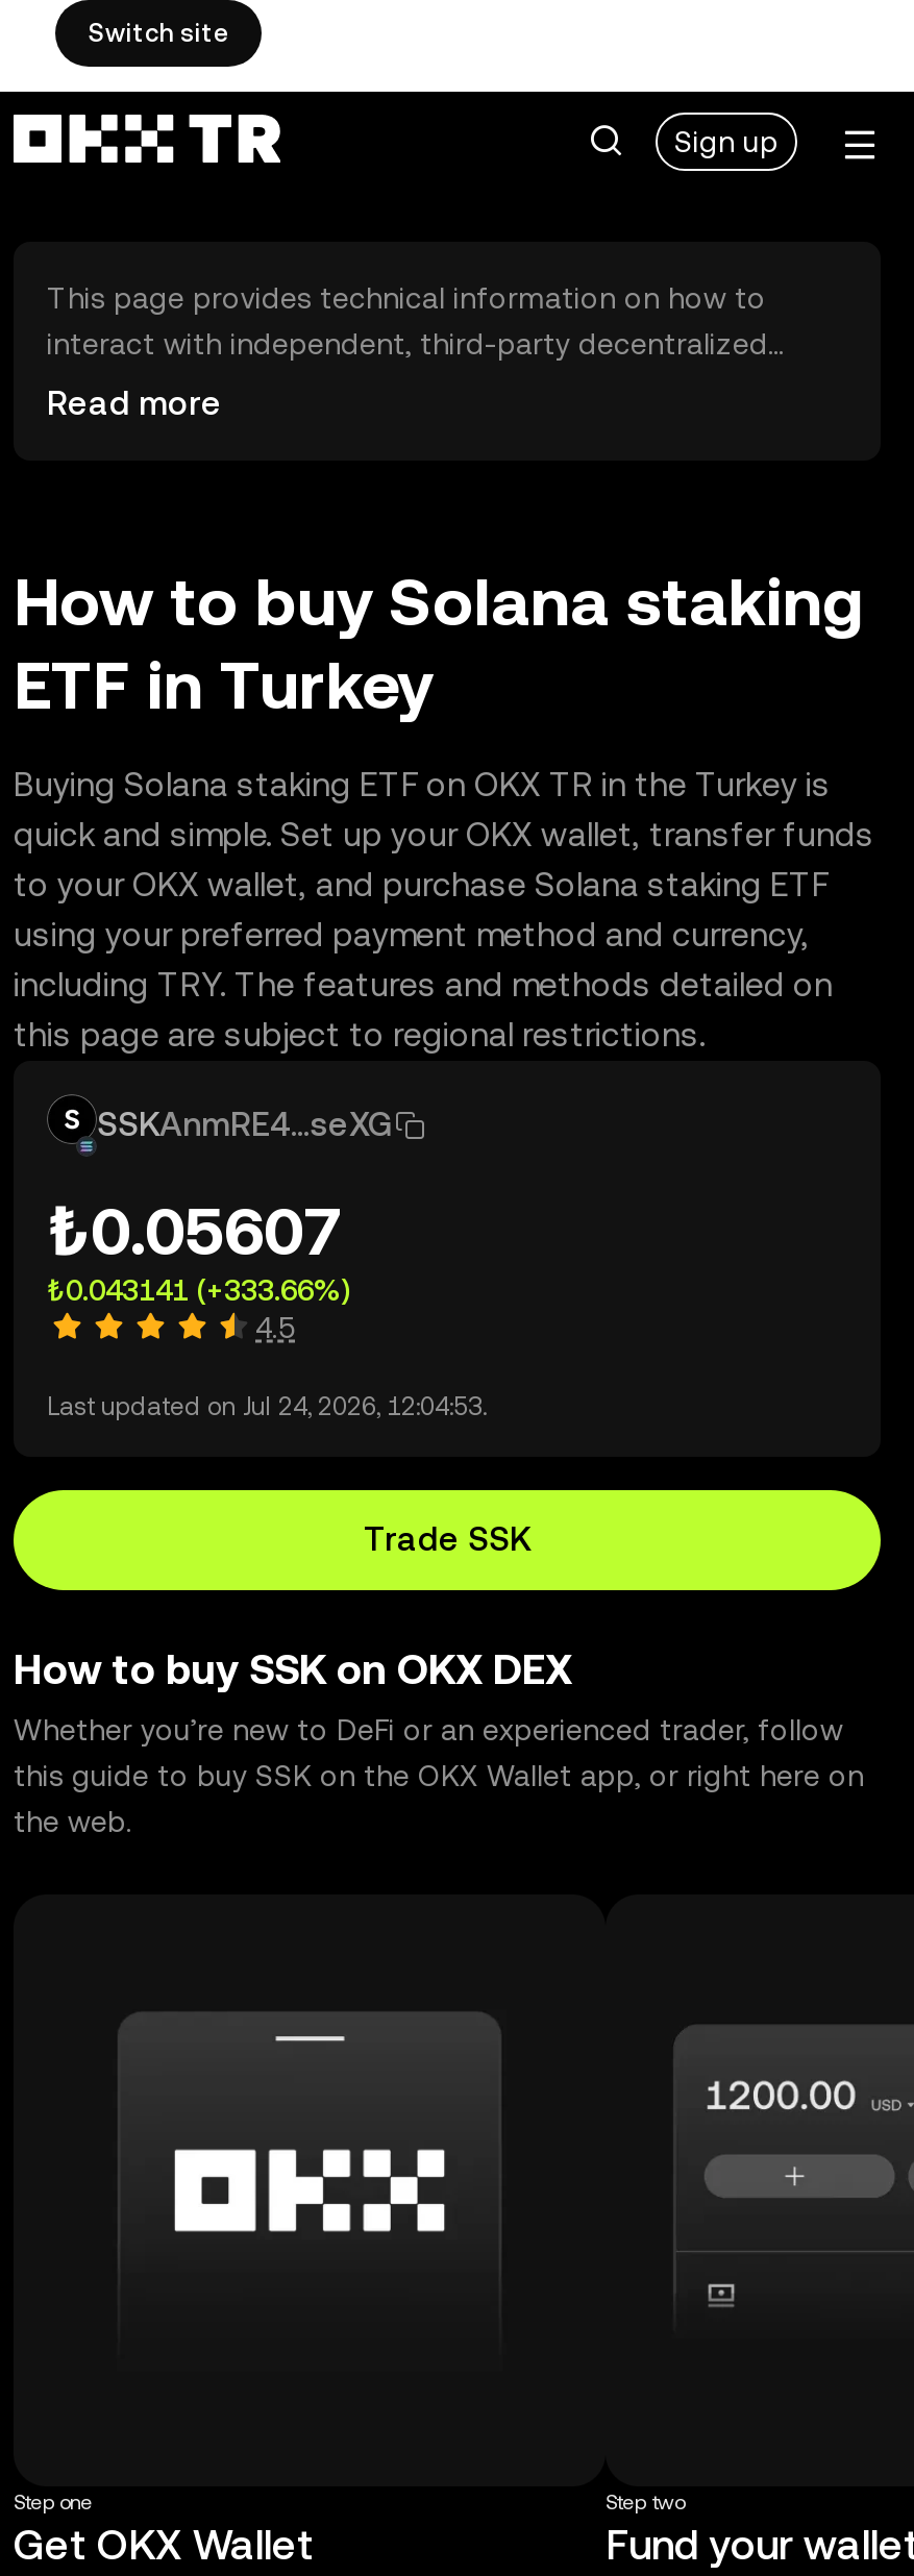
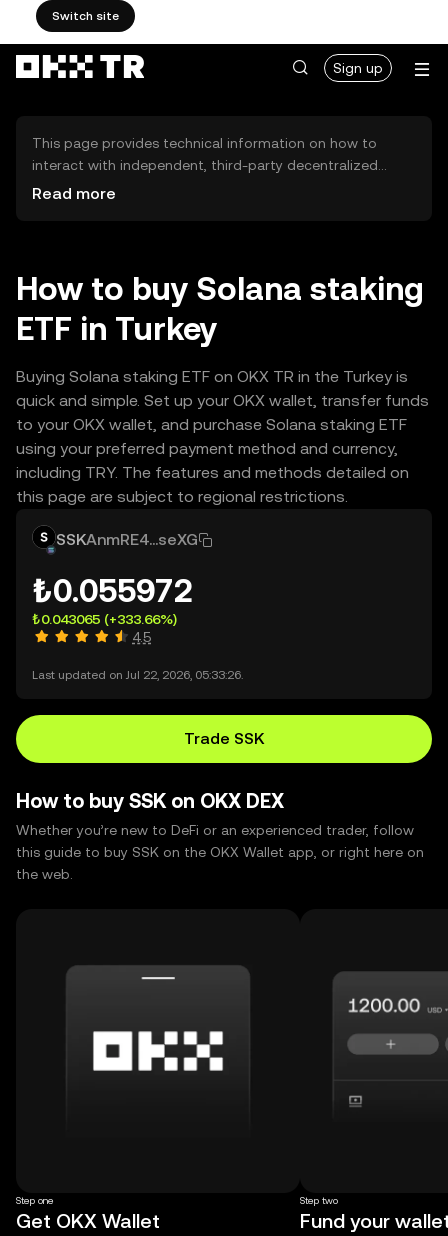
- ₺0.05607
+ ₺0.055972

- ₺0.043141 (+333.66%)
+ ₺0.043065 (+333.66%)

- Last updated on Jul 24, 2026, 12:04:53.
+ Last updated on Jul 22, 2026, 05:33:26.
